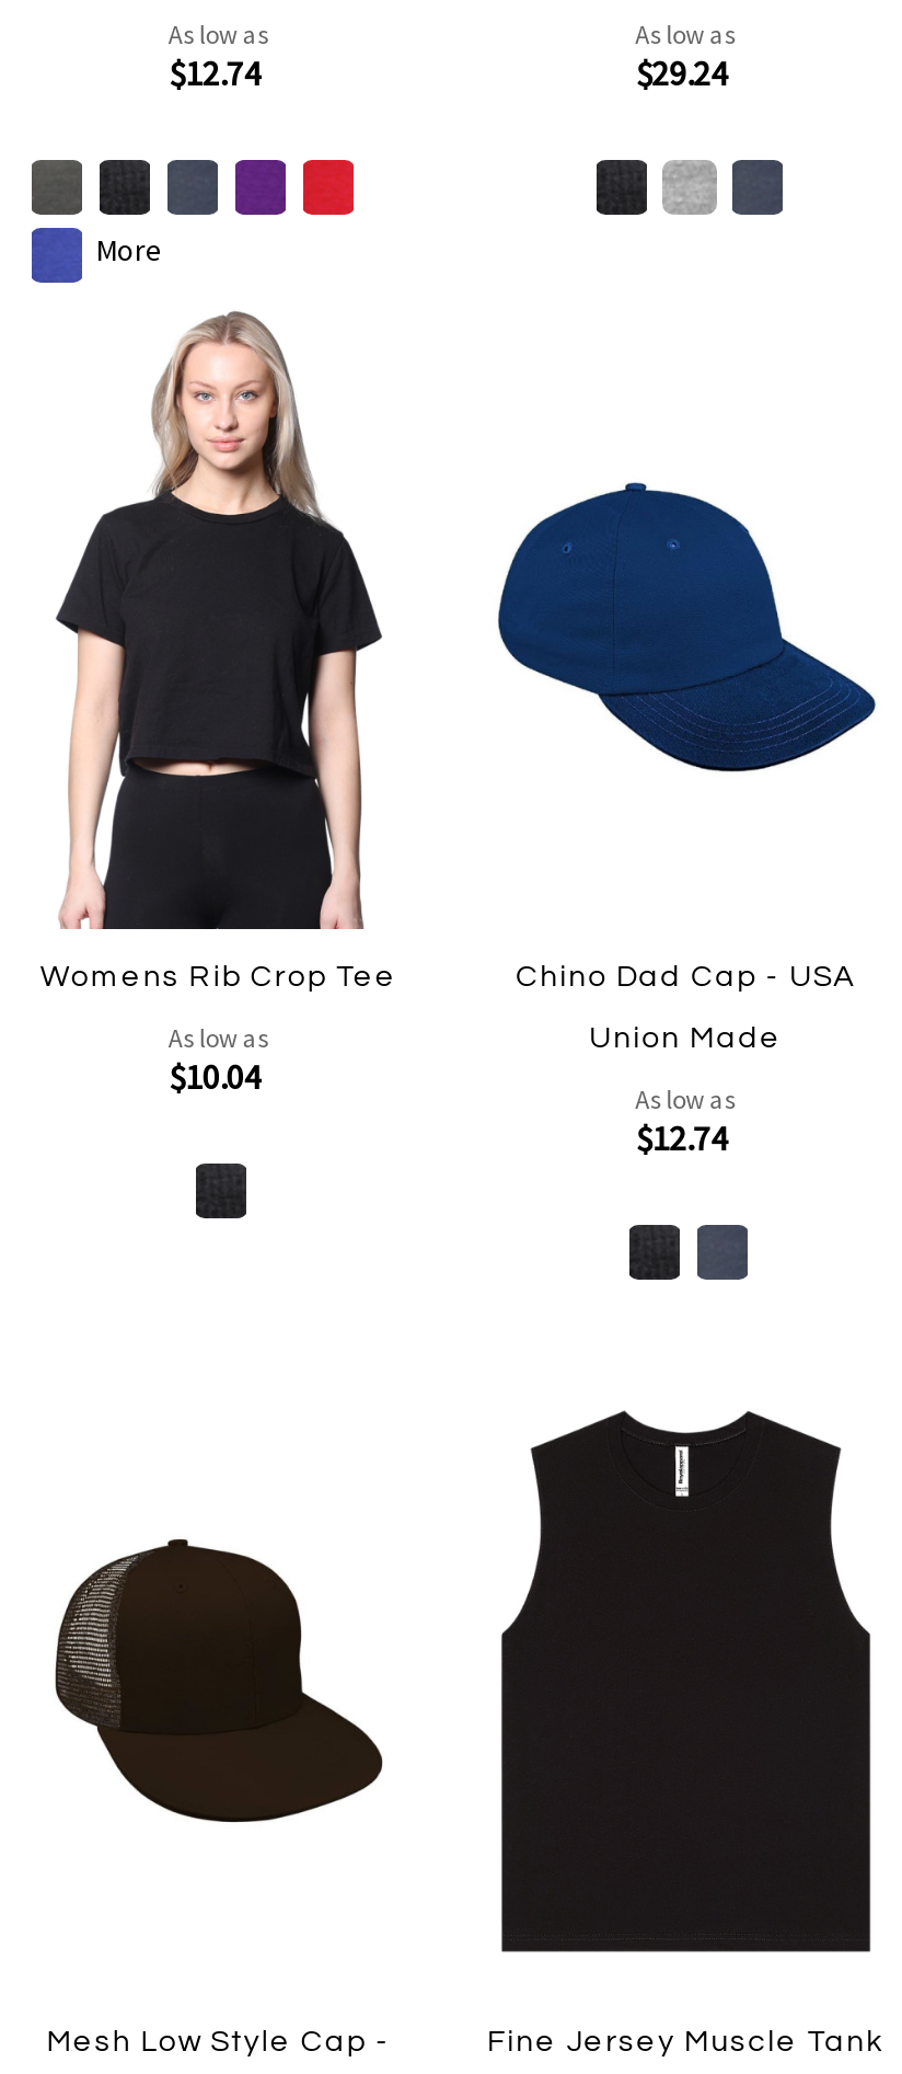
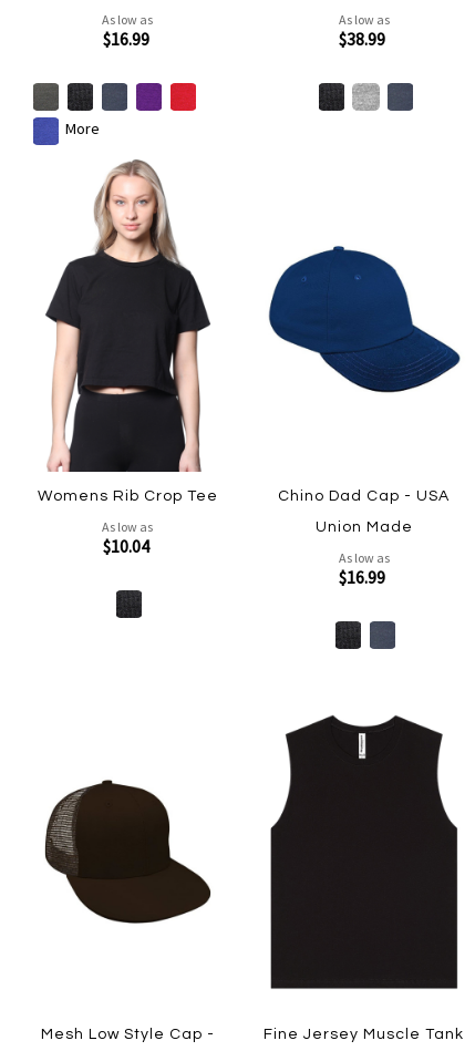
- $12.74
+ $16.99

- $29.24
+ $38.99

- $12.74
+ $16.99
